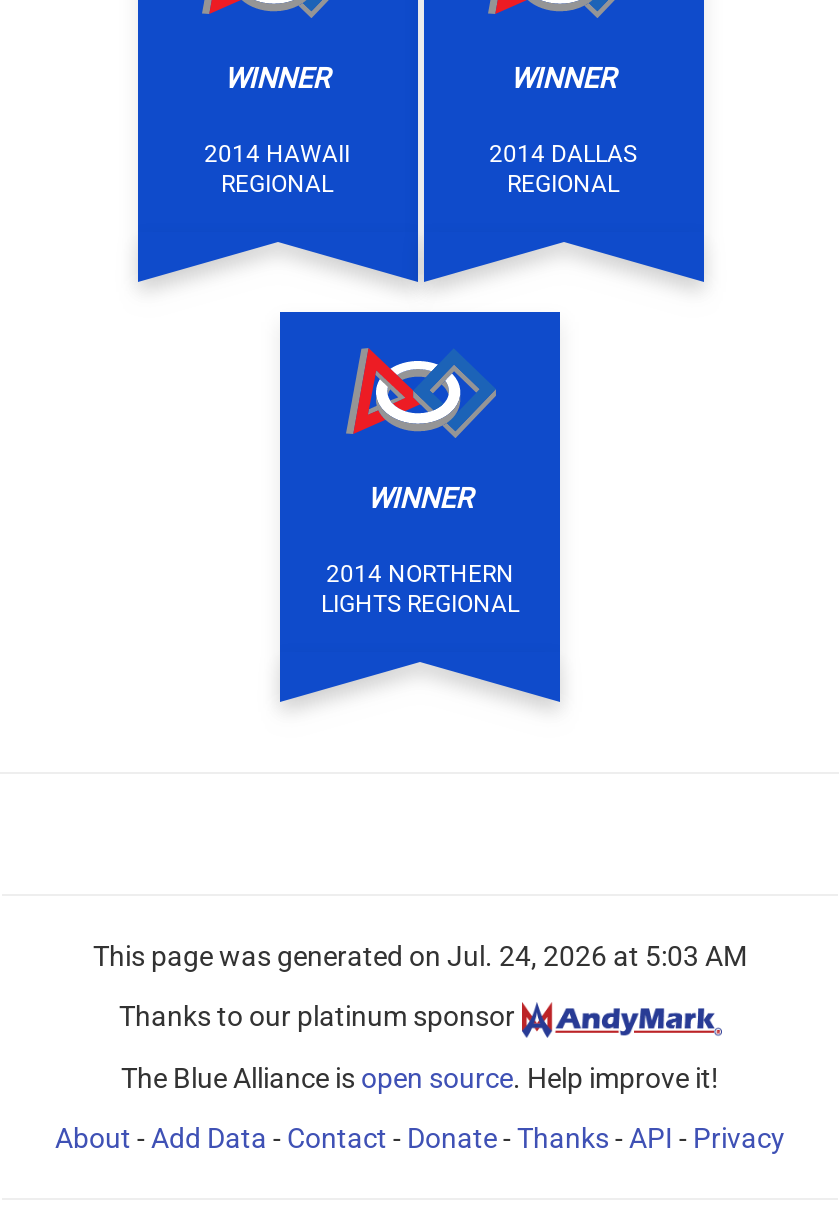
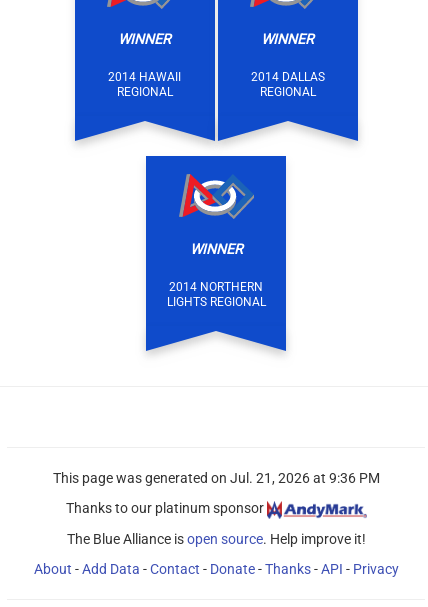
- This page was generated on Jul. 24, 2026 at 5:03 AM
+ This page was generated on Jul. 21, 2026 at 9:36 PM
